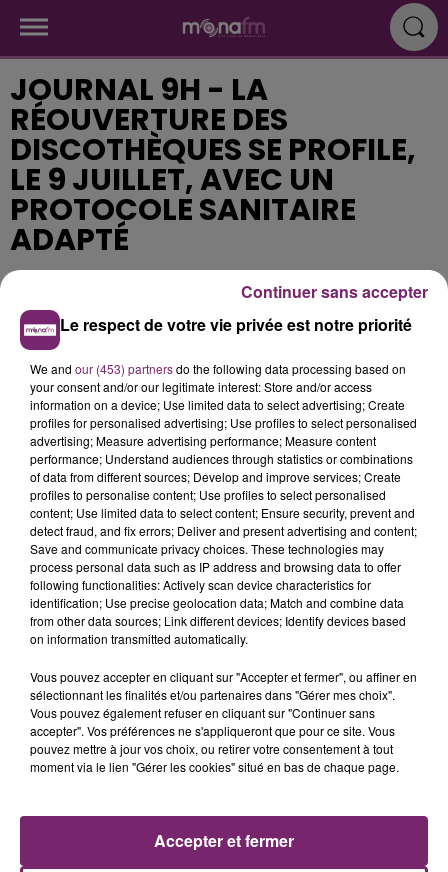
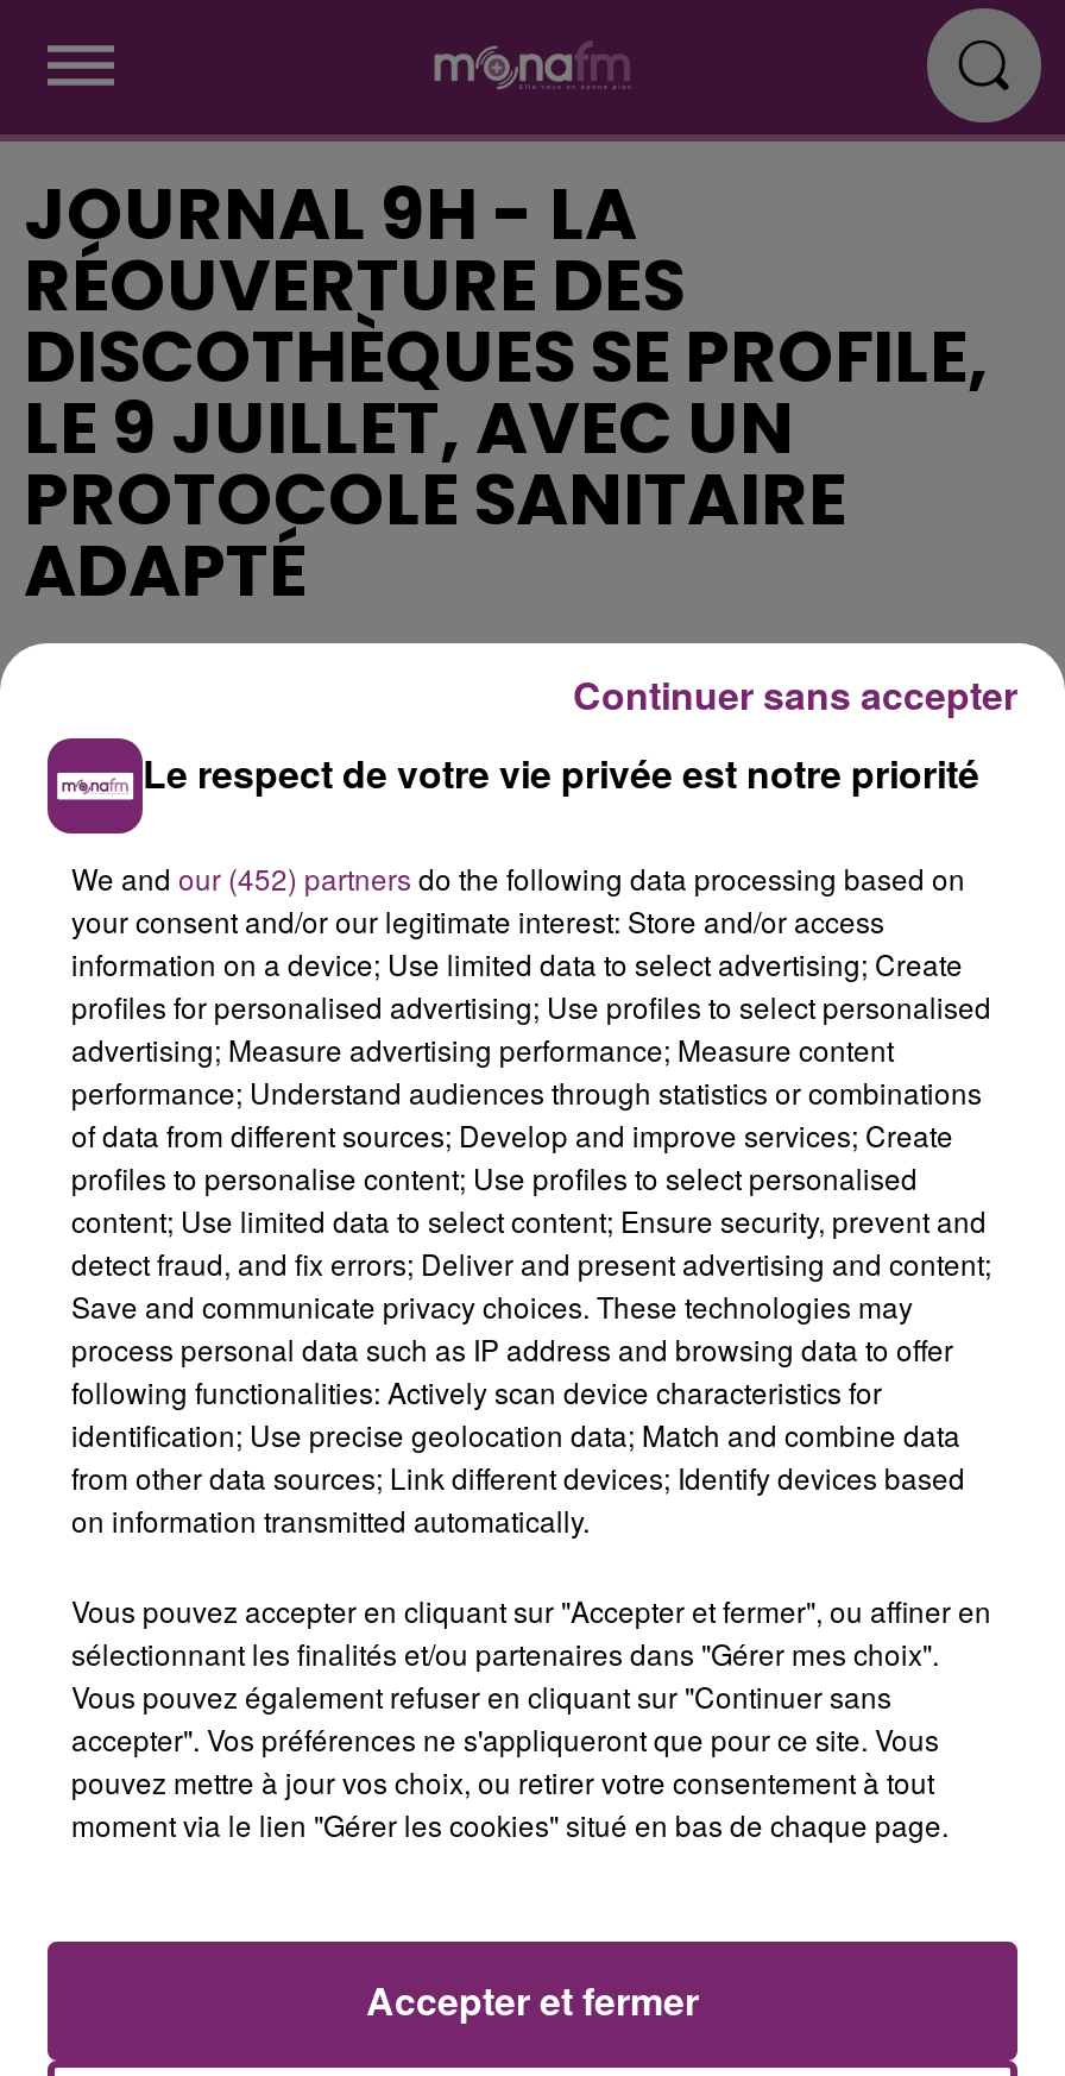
- We and our (453) partners do the following data processing based on
+ We and our (452) partners do the following data processing based on
